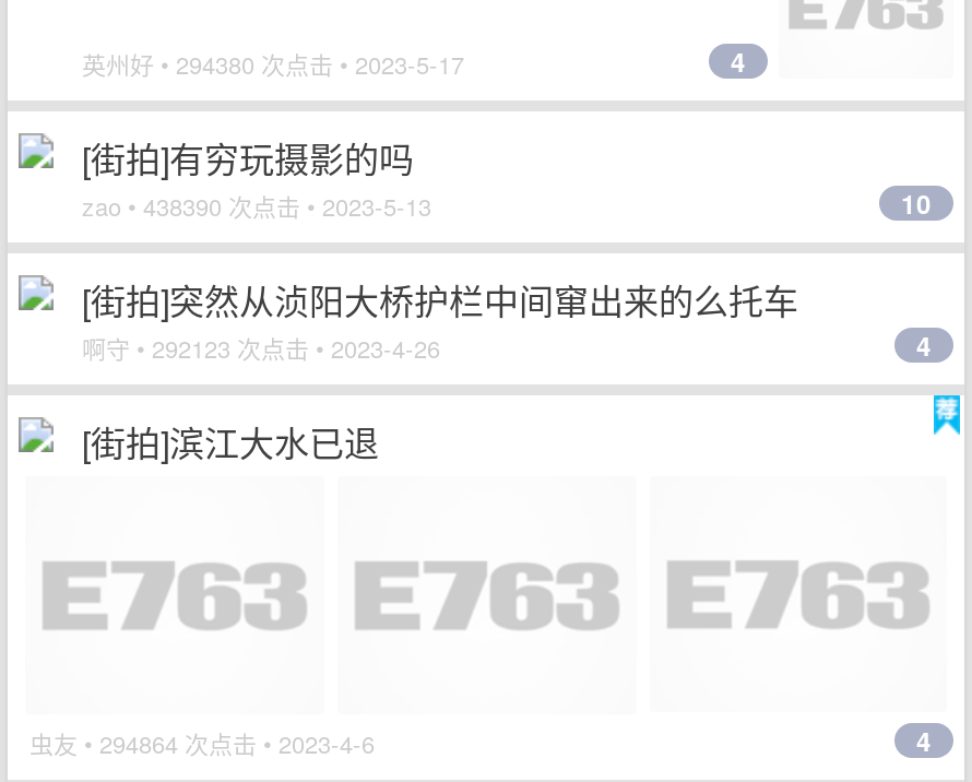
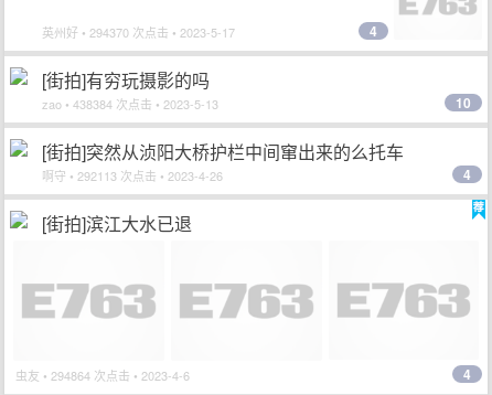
- 英州好• 294380 次点击 • 2023-5-17
+ 英州好• 294370 次点击 • 2023-5-17

- zao • 438390 次点击 • 2023-5-13
+ zao • 438384 次点击 • 2023-5-13

- 啊守• 292123 次点击 • 2023-4-26
+ 啊守• 292113 次点击 • 2023-4-26
